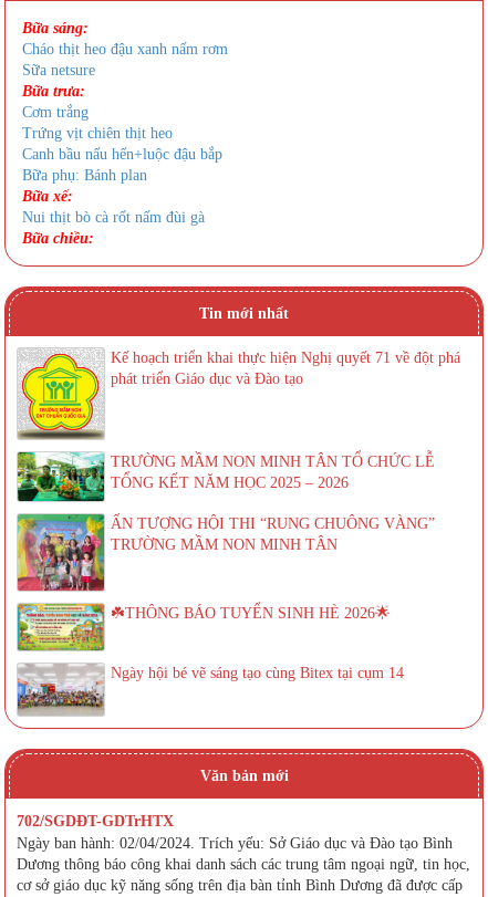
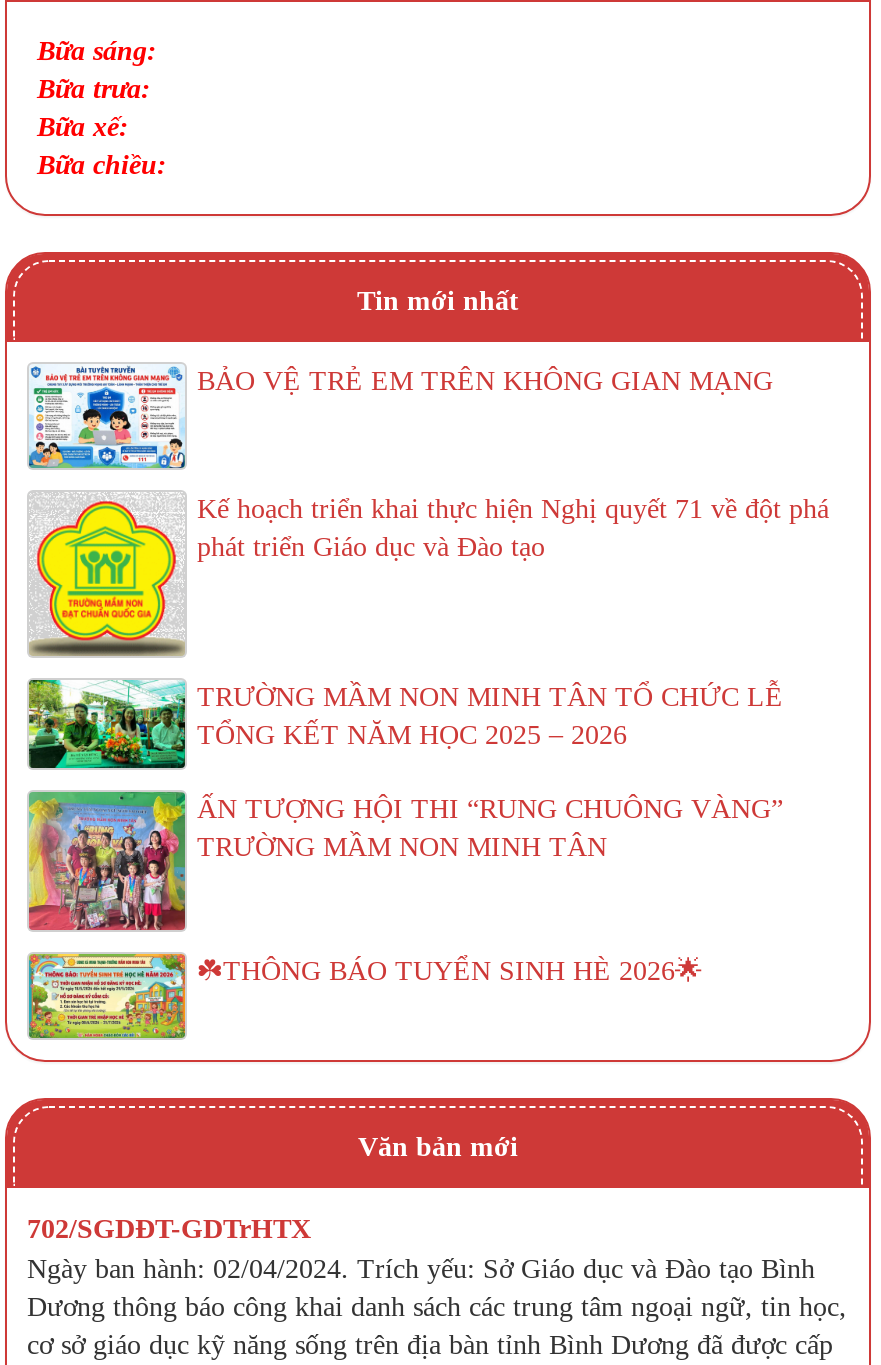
- Cháo thịt heo đậu xanh nấm rơm
- Sữa netsure

- Cơm trắng
- Trứng vịt chiên thịt heo
- Canh bầu nấu hến+luộc đậu bắp
- Bữa phụ: Bánh plan

- Nui thịt bò cà rốt nấm đùi gà

+ [image]
+ BẢO VỆ TRẺ EM TRÊN KHÔNG GIAN MẠNG

- [image]
- Ngày hội bé vẽ sáng tạo cùng Bitex tại cụm 14
